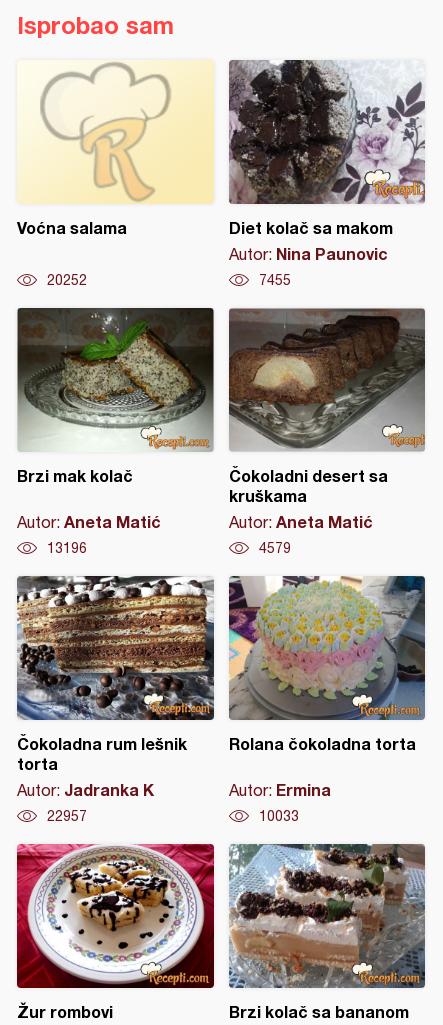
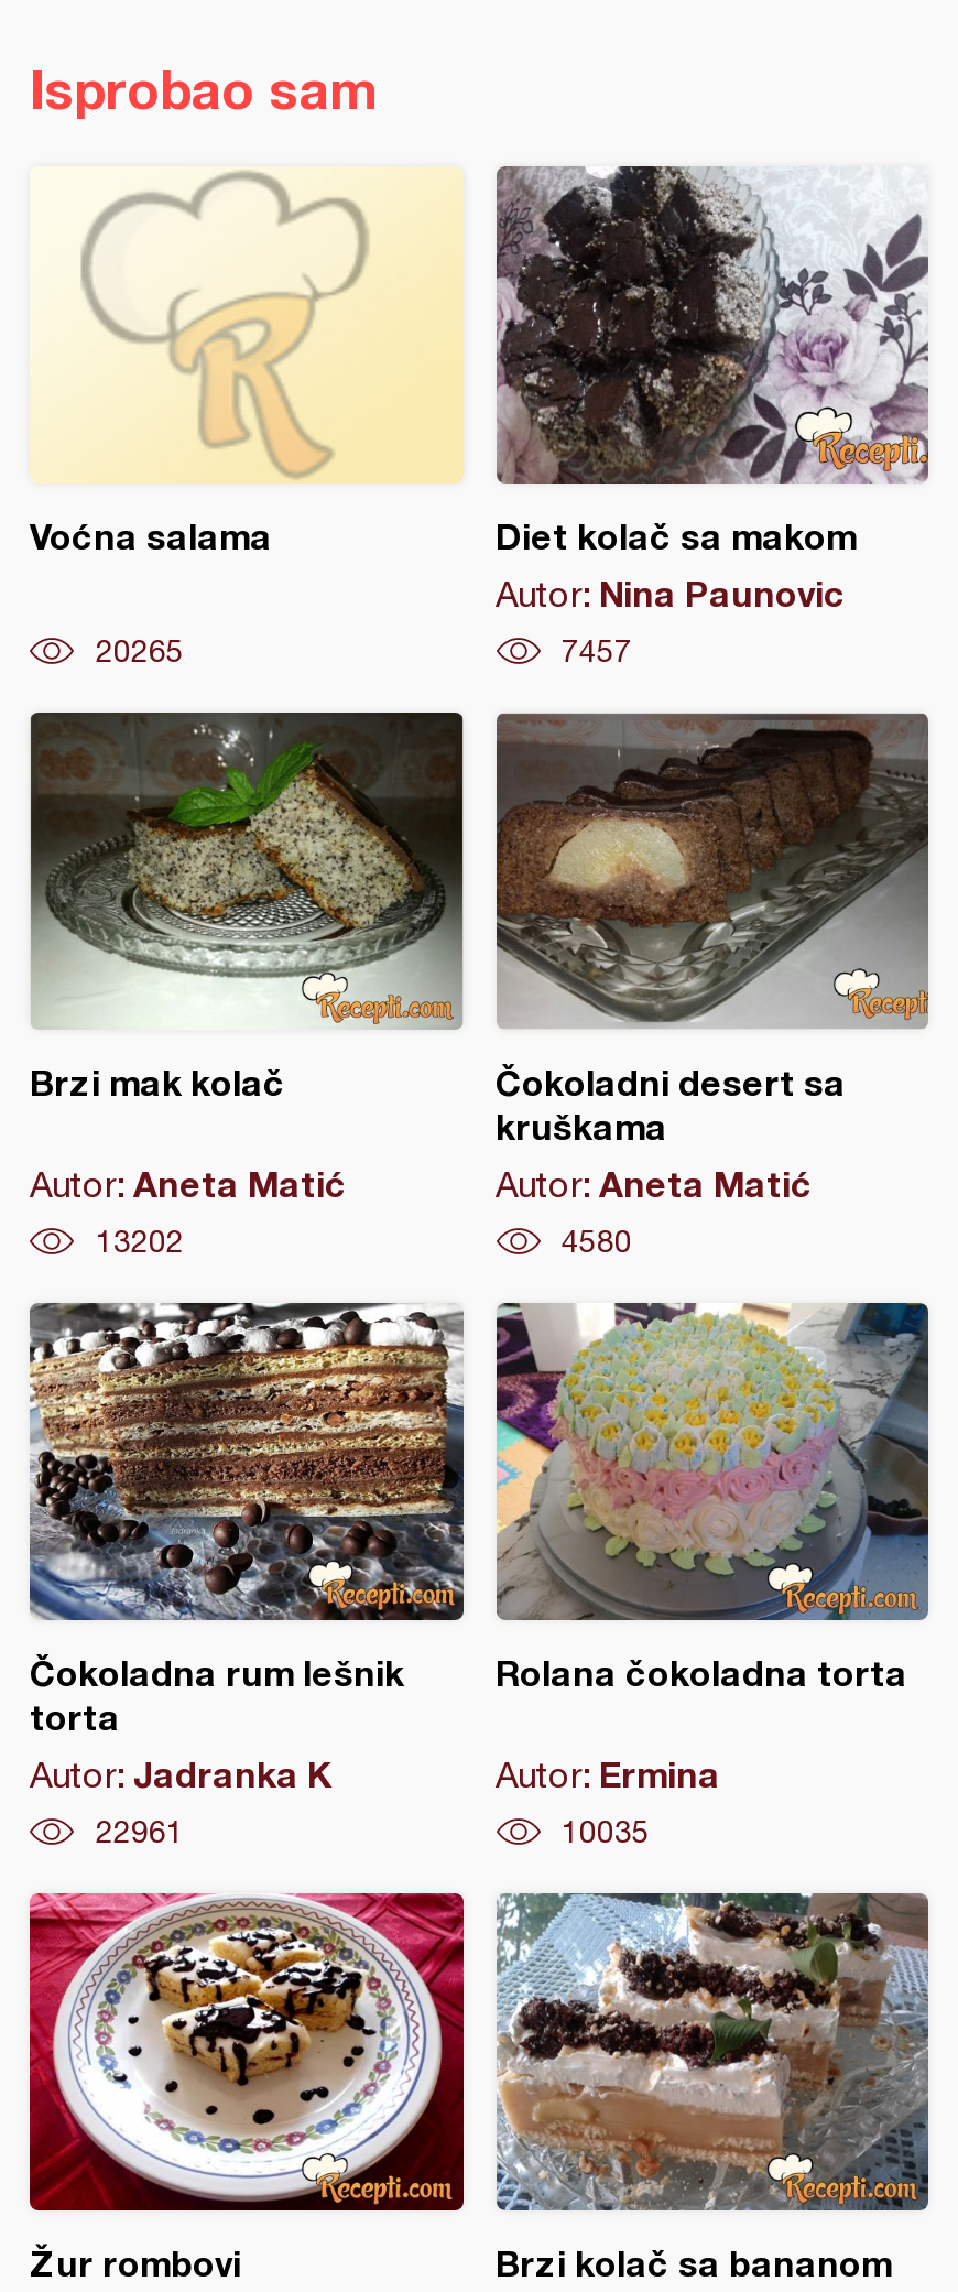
- 20252
+ 20265

- 7455
+ 7457

- 13196
+ 13202

- 4579
+ 4580

- 22957
+ 22961

- 10033
+ 10035
